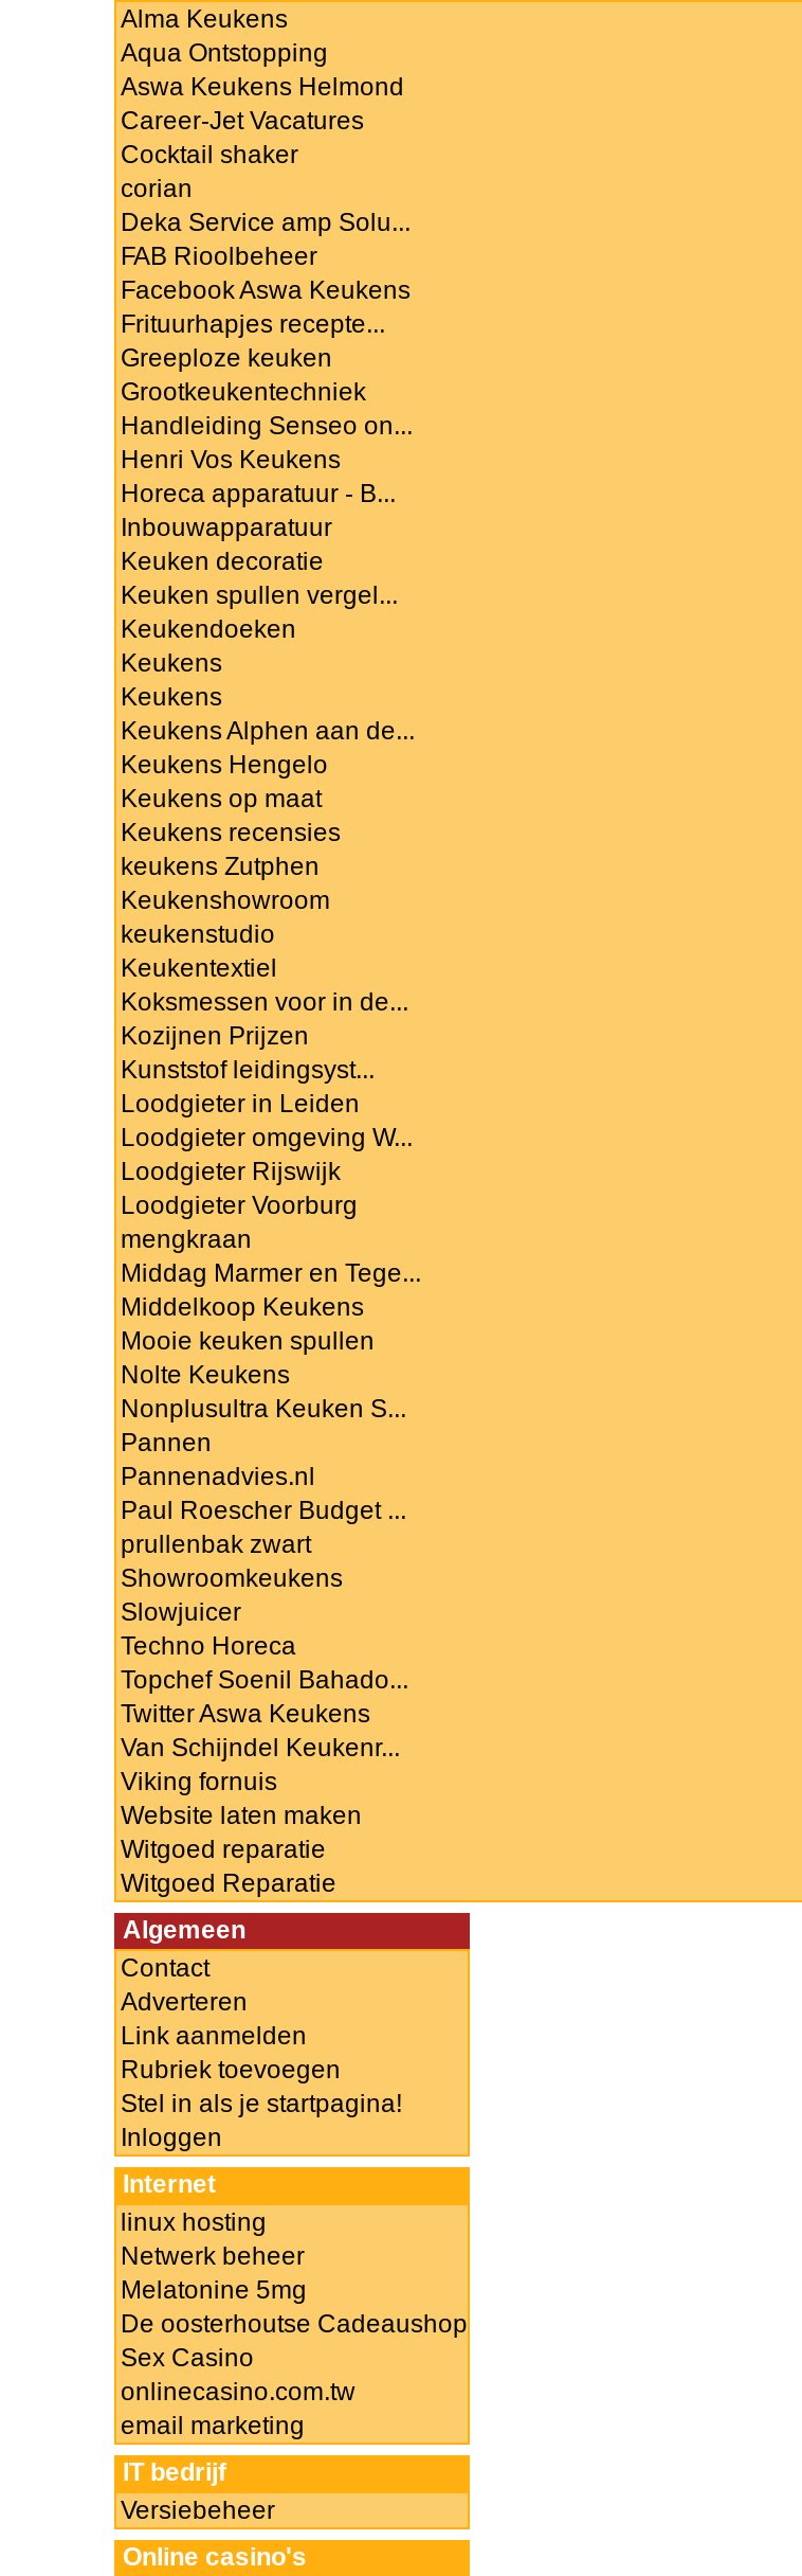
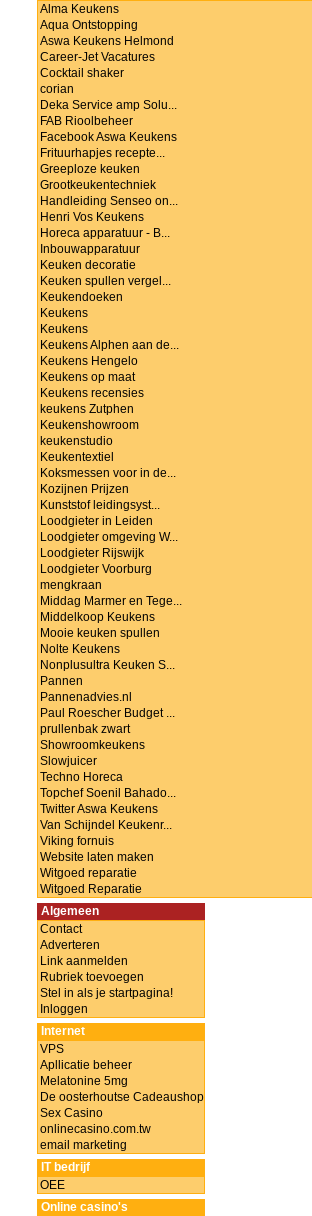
- linux hosting
- Netwerk beheer
+ VPS
+ Apllicatie beheer

- Versiebeheer
+ OEE
